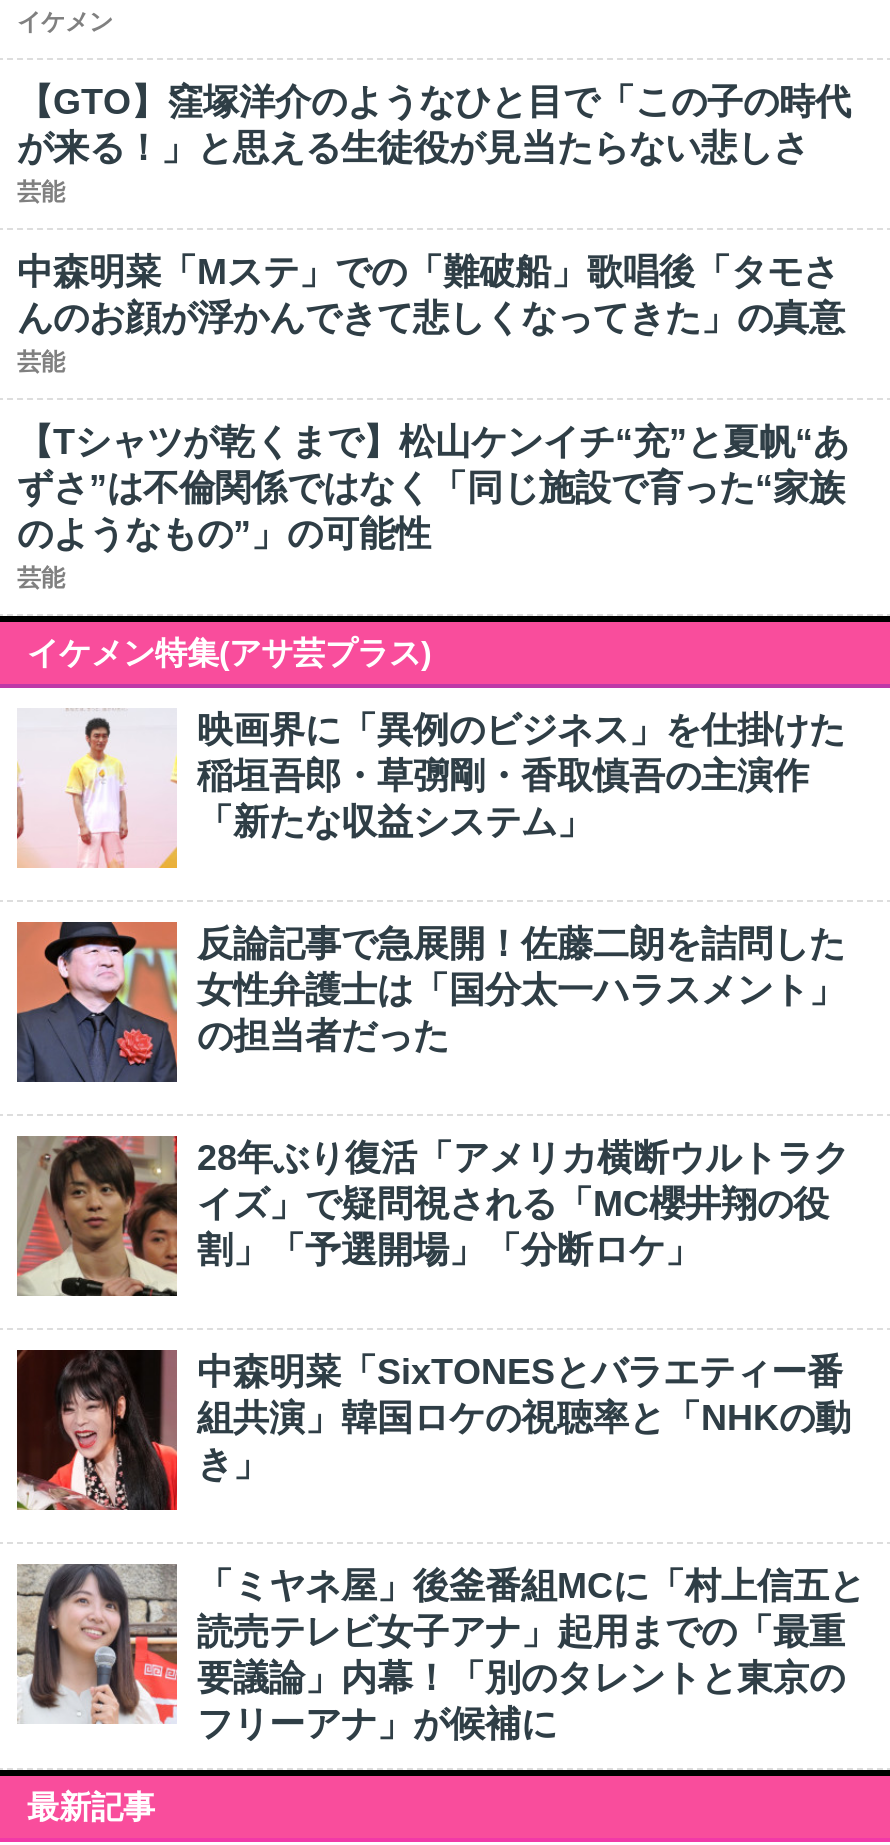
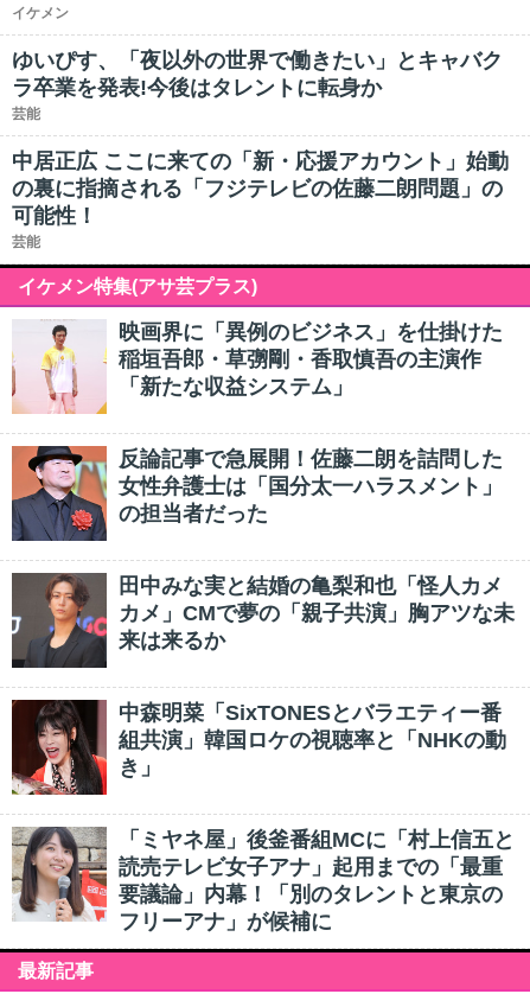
- 【GTO】窪塚洋介のようなひと目で「この子の時代
- が来る！」と思える生徒役が見当たらない悲しさ
+ ゆいぴす、「夜以外の世界で働きたい」とキャバク
+ ラ卒業を発表!今後はタレントに転身か

- 中森明菜「Mステ」での「難破船」歌唱後「タモさ
- んのお顔が浮かんできて悲しくなってきた」の真意
- 芸能
- 【Tシャツが乾くまで】松山ケンイチ“充”と夏帆“あ
- ずさ”は不倫関係ではなく「同じ施設で育った“家族
- のようなもの”」の可能性
+ 中居正広 ここに来ての「新・応援アカウント」始動
+ の裏に指摘される「フジテレビの佐藤二朗問題」の
+ 可能性！

- [image]
- 28年ぶり復活「アメリカ横断ウルトラク
- イズ」で疑問視される「MC櫻井翔の役
- 割」「予選開場」「分断ロケ」
+ [image]
+ 田中みな実と結婚の亀梨和也「怪人カメ
+ カメ」CMで夢の「親子共演」胸アツな未
+ 来は来るか
